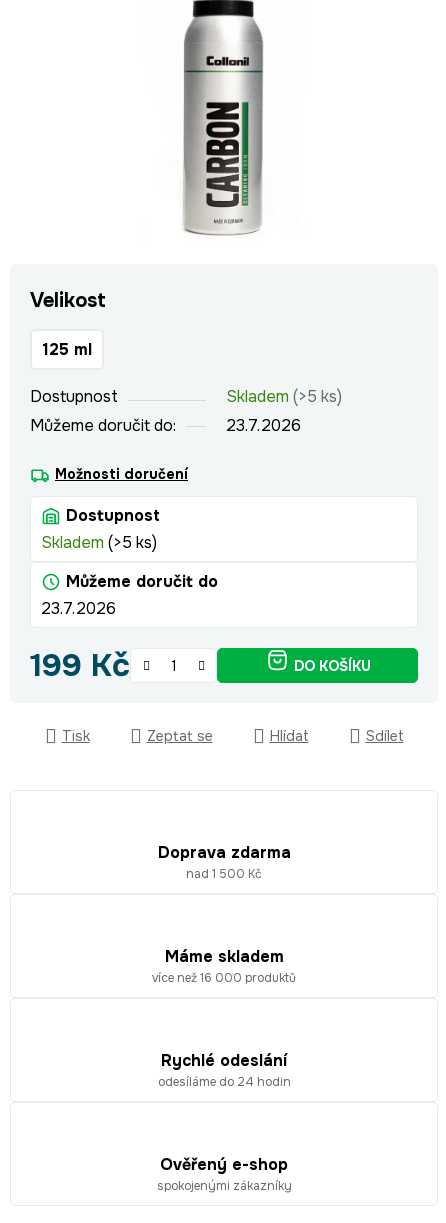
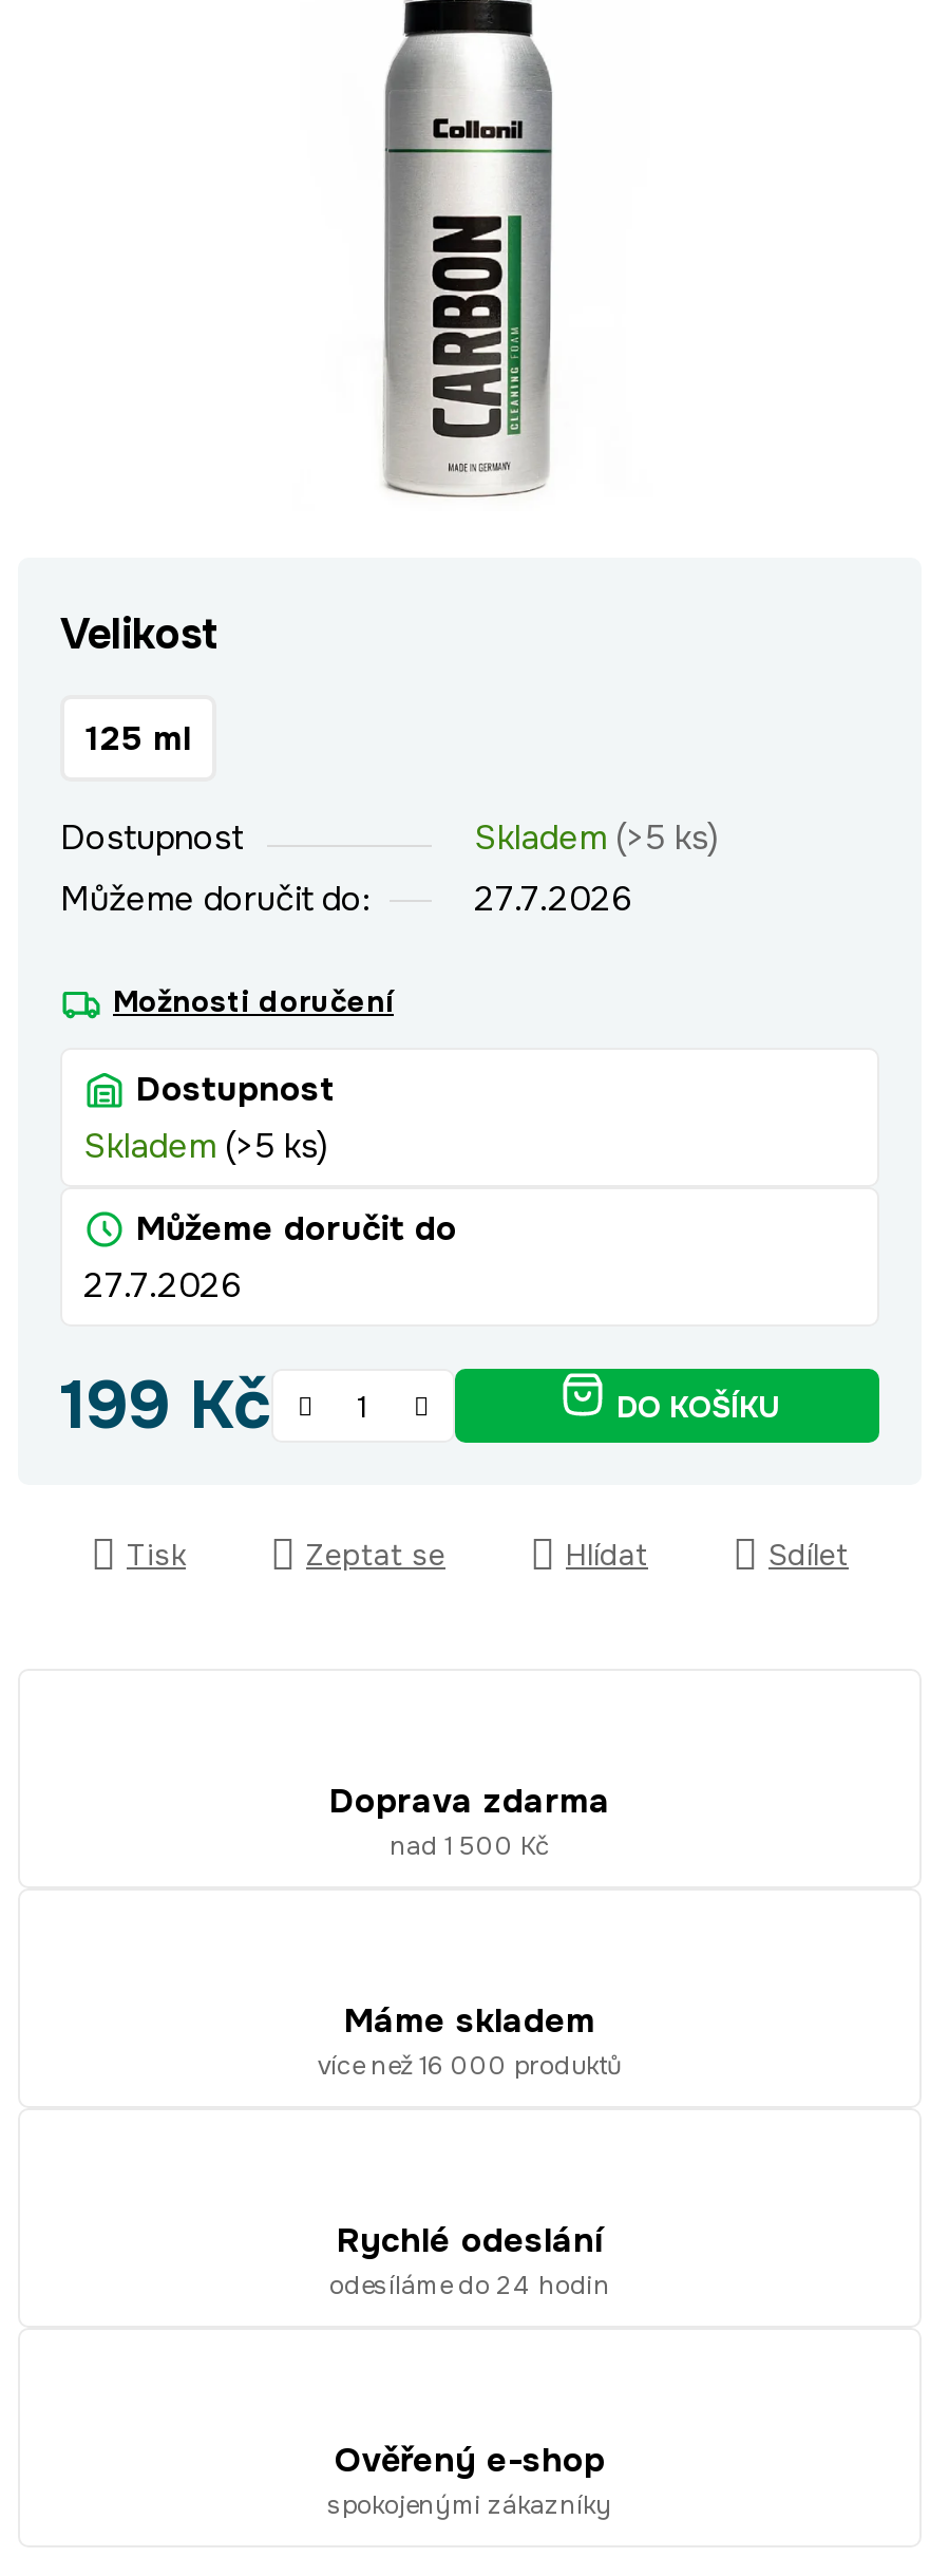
- 23.7.2026
+ 27.7.2026

- 23.7.2026
+ 27.7.2026
